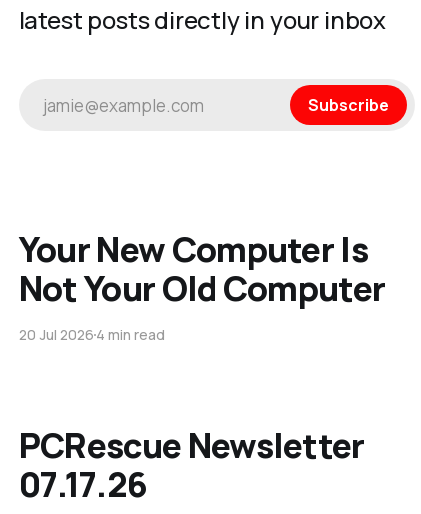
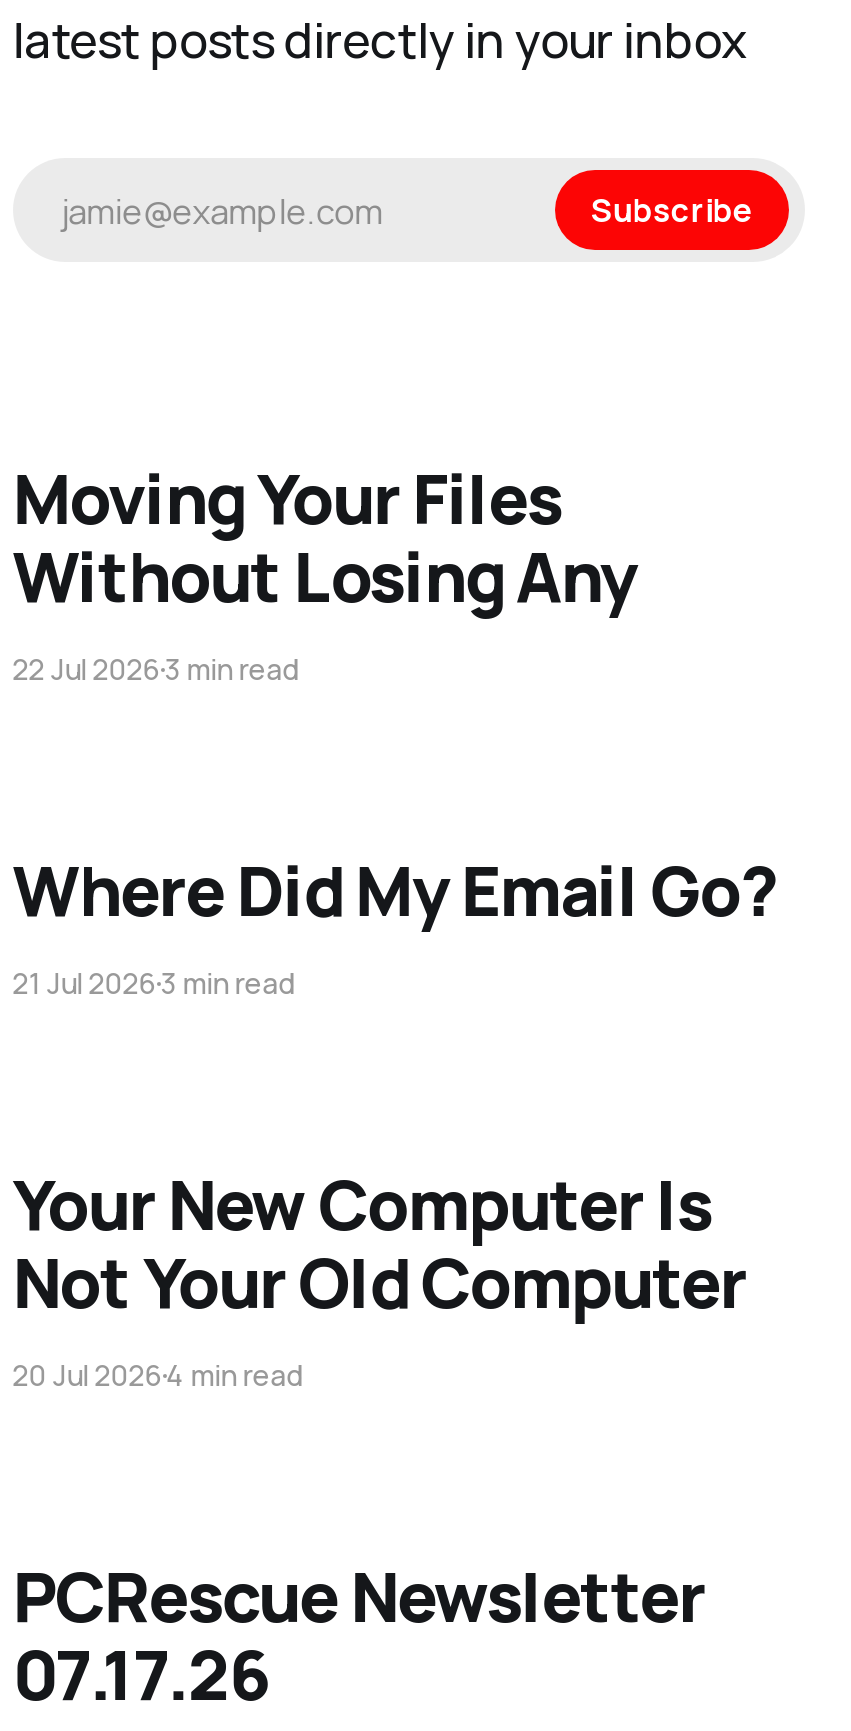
+ Moving Your Files
+ Without Losing Any
+ 22 Jul 2026 3 min read
+ Where Did My Email Go?
+ 21 Jul 2026 3 min read
